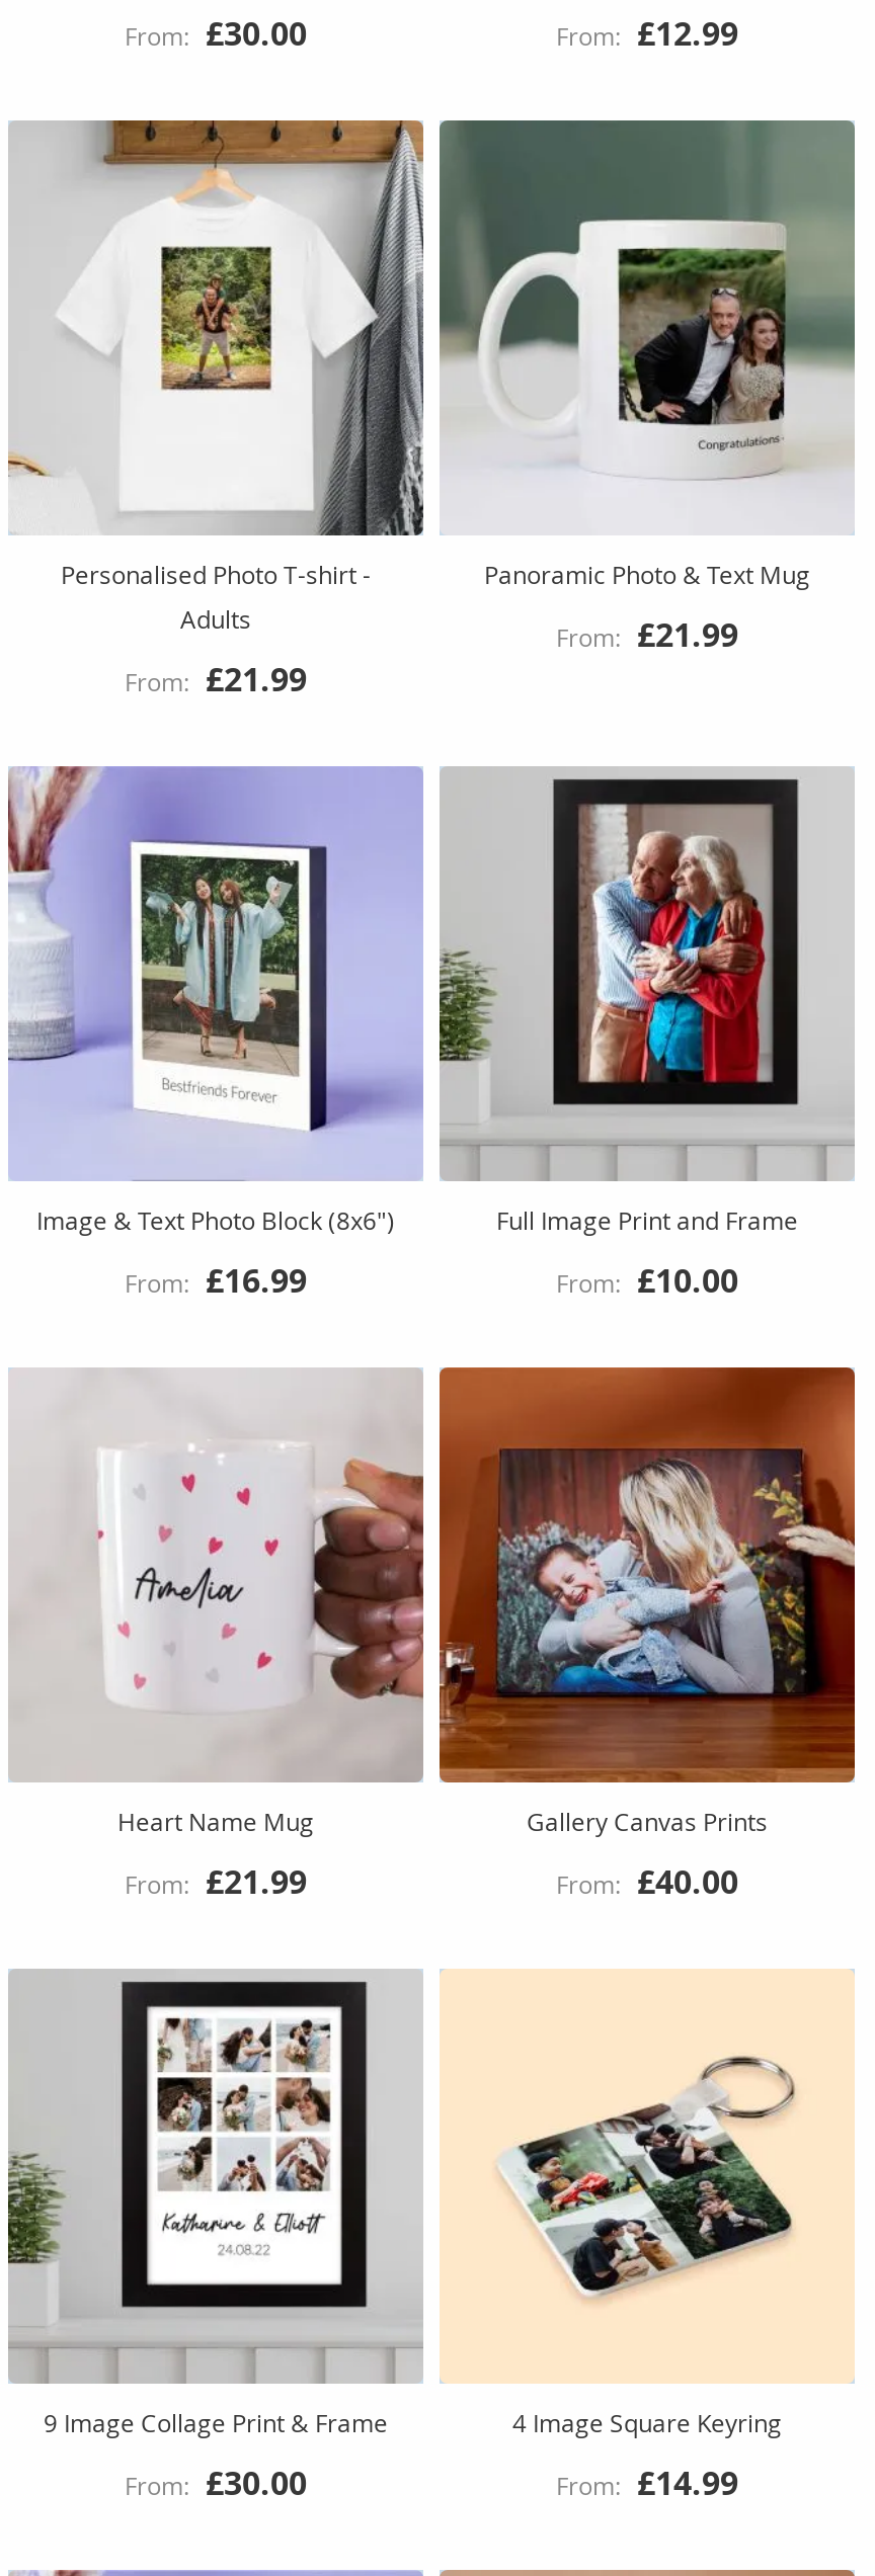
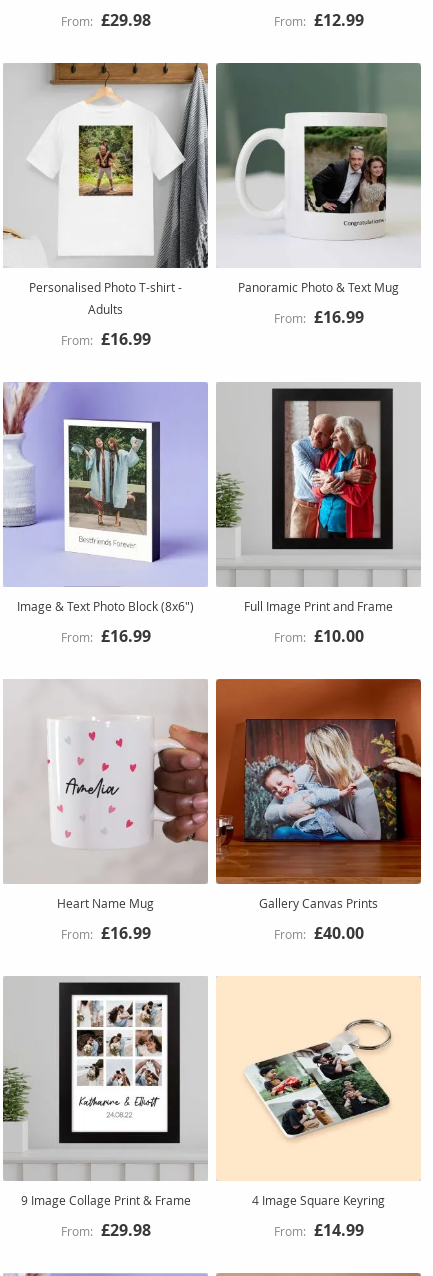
- £30.00
+ £29.98

- £21.99
+ £16.99

- £21.99
+ £16.99

- £21.99
+ £16.99

- £30.00
+ £29.98
